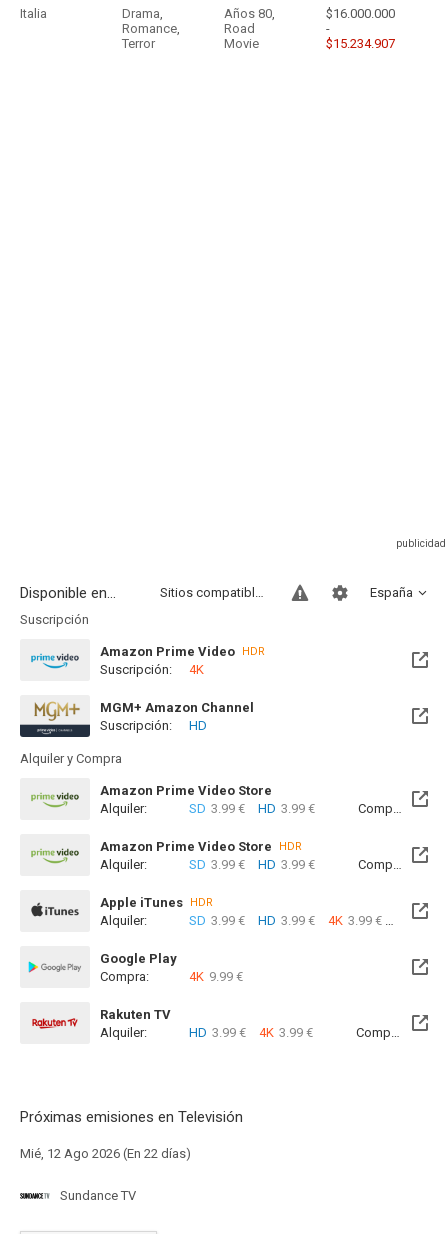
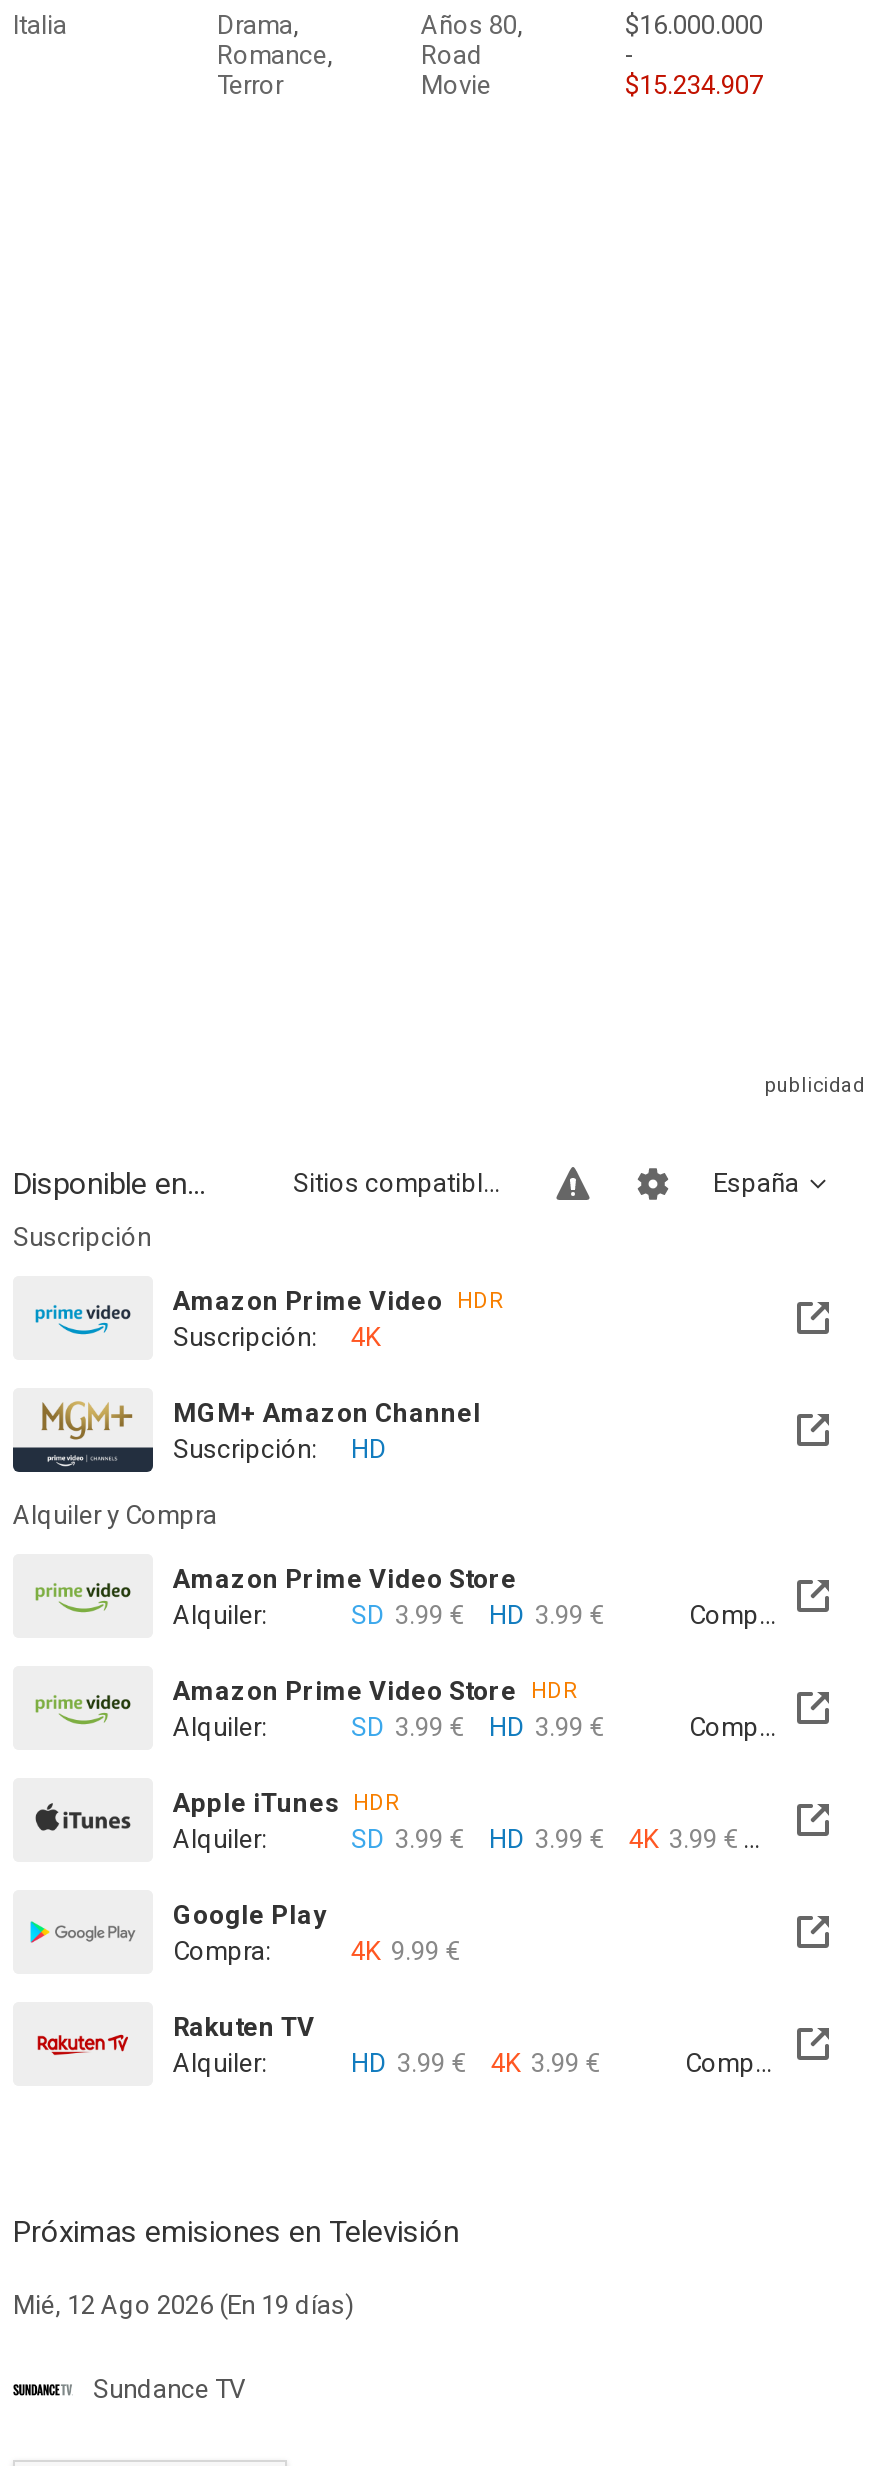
- Mié, 12 Ago 2026 (En 22 días)
+ Mié, 12 Ago 2026 (En 19 días)
